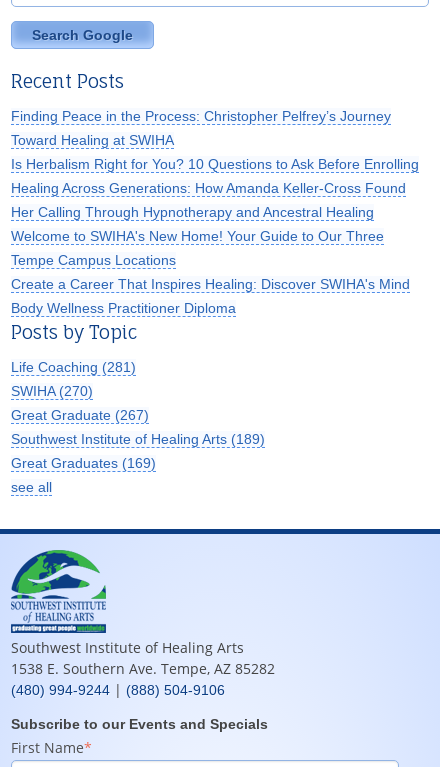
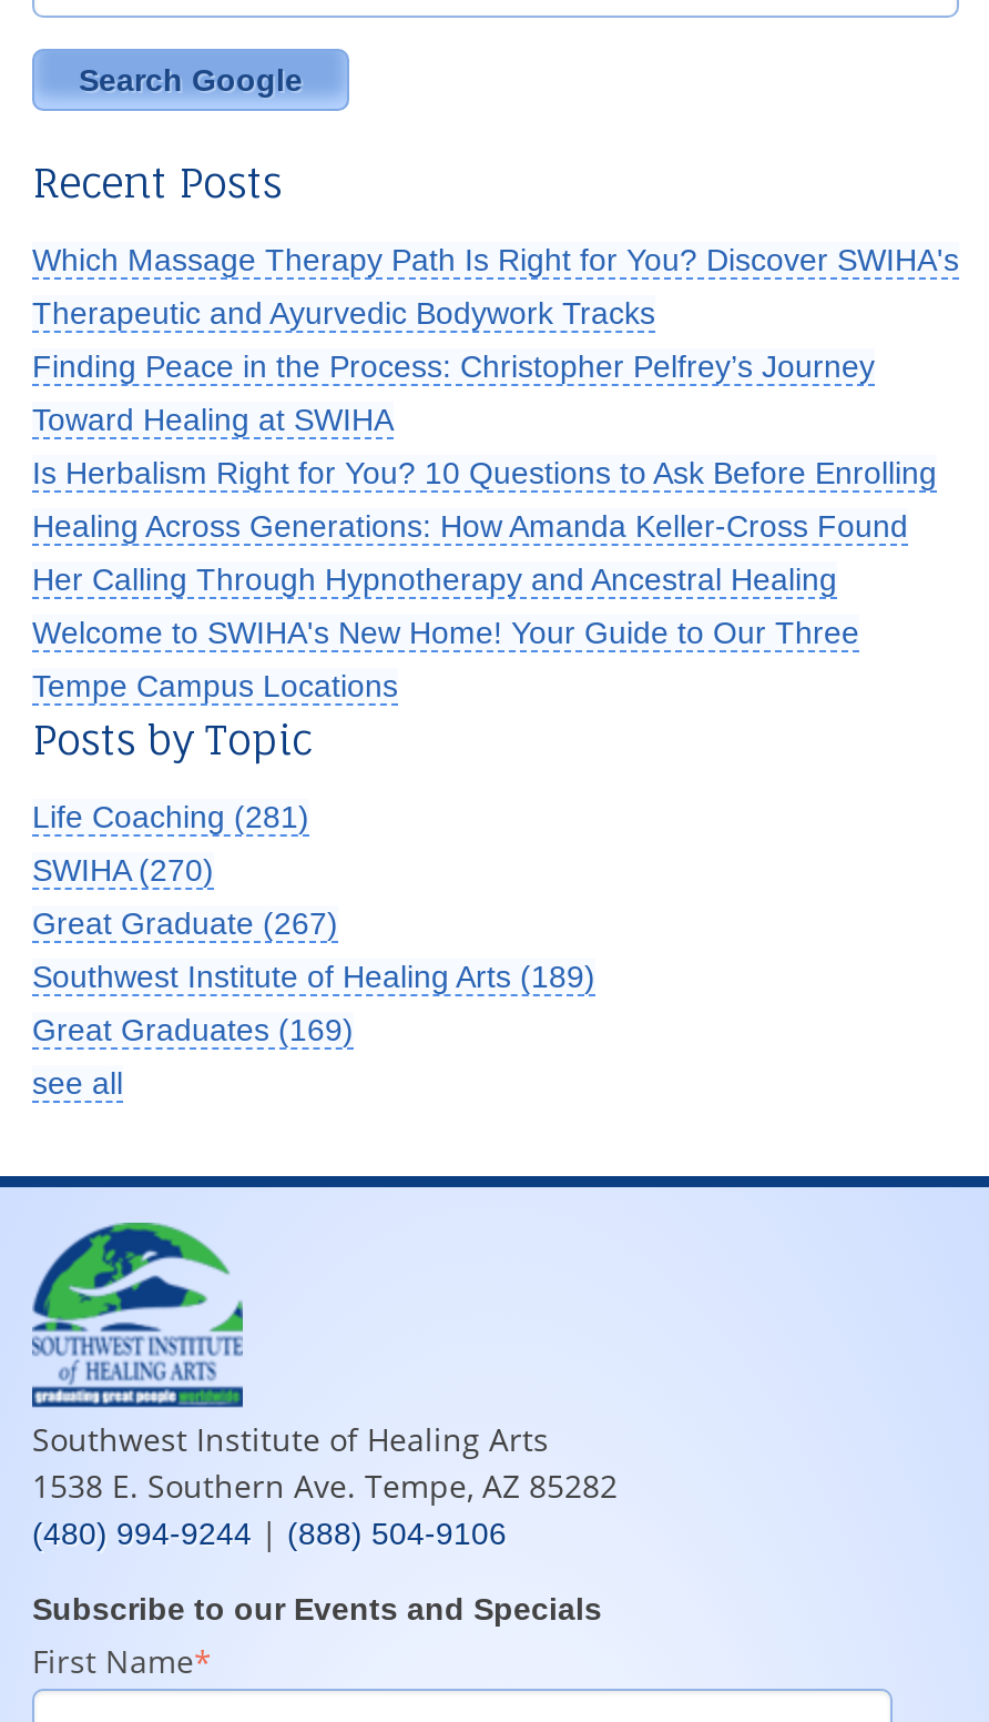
+ Which Massage Therapy Path Is Right for You? Discover SWIHA's
+ Therapeutic and Ayurvedic Bodywork Tracks

moved down: Finding Peace in the Process: Christopher Pelfrey’s Journey | Toward Healing at SWIHA | Is Herbalism Right for You? 10 Questions to Ask Before Enrolling | Healing Across Generations: How Amanda Keller-Cross Found | Her Calling Through Hypnotherapy and Ancestral Healing | Welcome to SWIHA's New Home! Your Guide to Our Three | Tempe Campus Locations

- Create a Career That Inspires Healing: Discover SWIHA's Mind
- Body Wellness Practitioner Diploma
